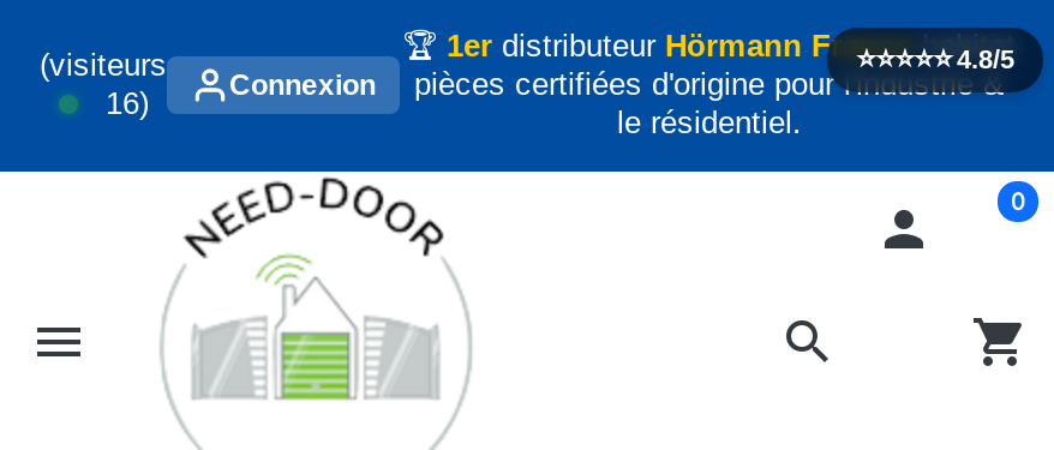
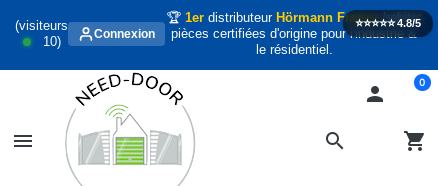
- 16)
+ 10)
